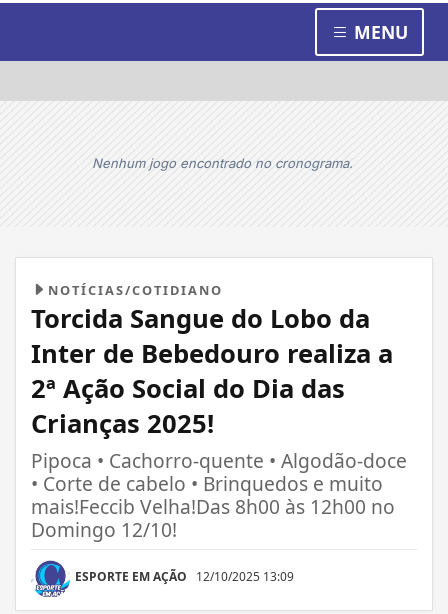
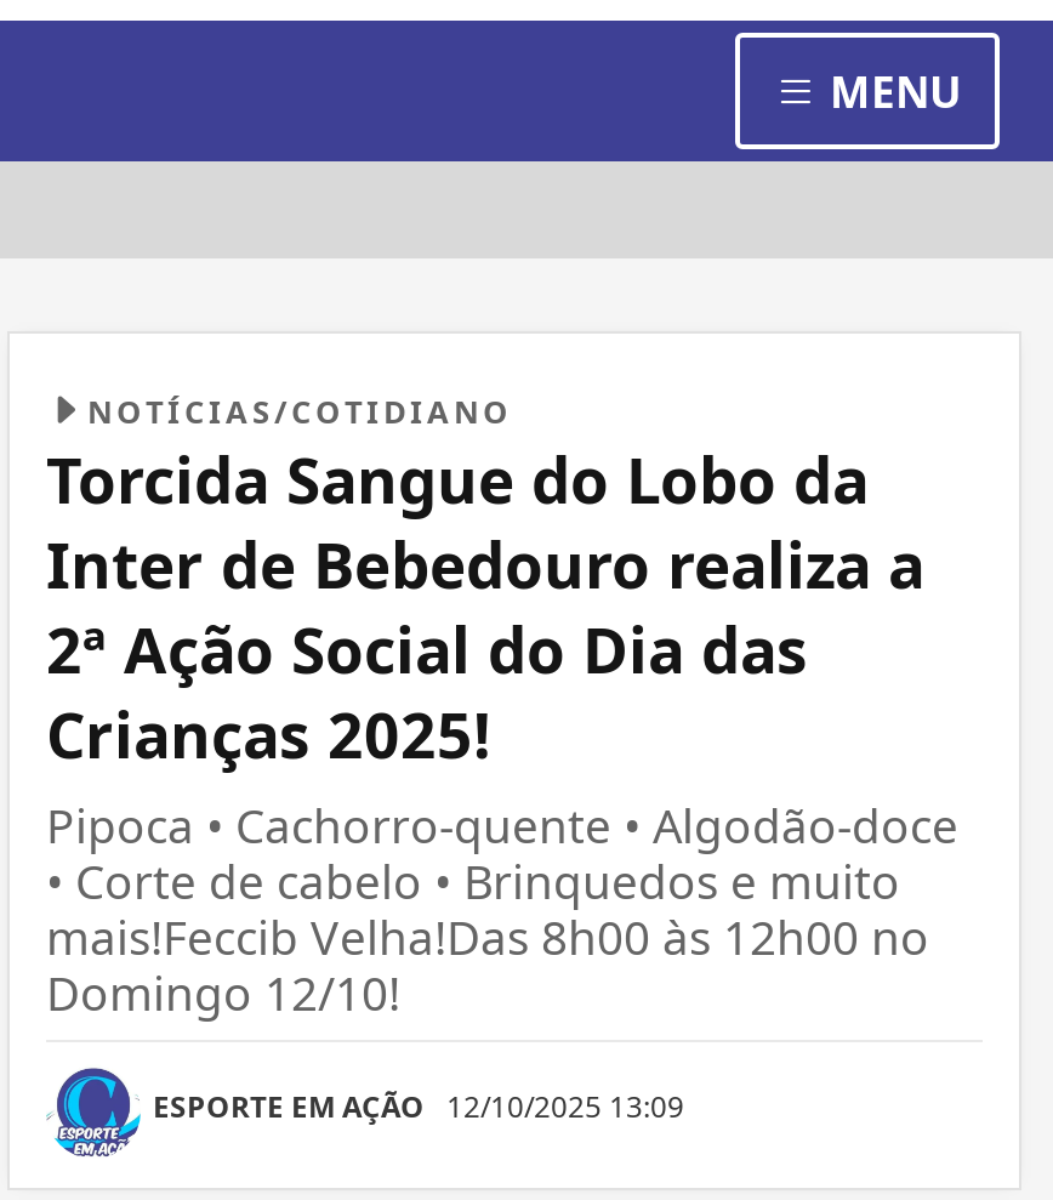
- Nenhum jogo encontrado no cronograma.
